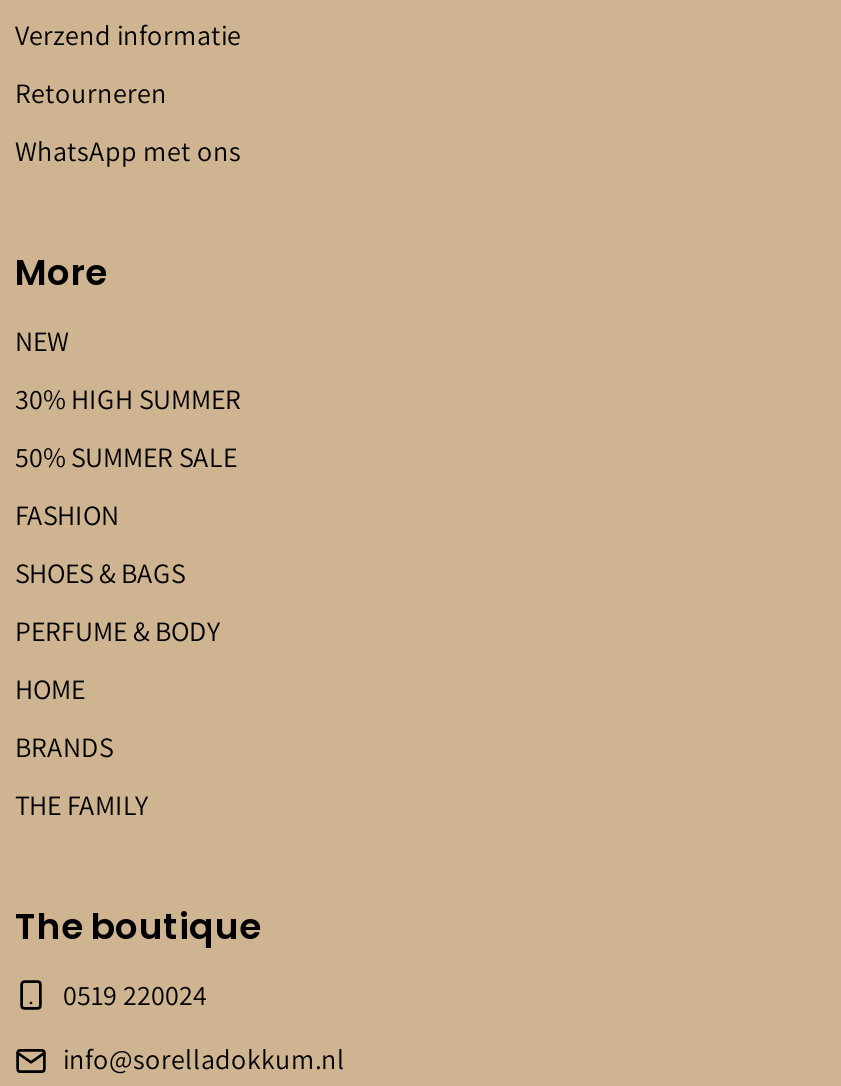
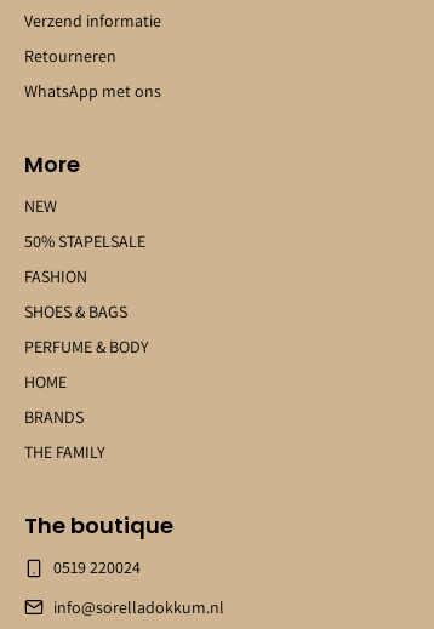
- 30% HIGH SUMMER
- 50% SUMMER SALE
+ 50% STAPELSALE
